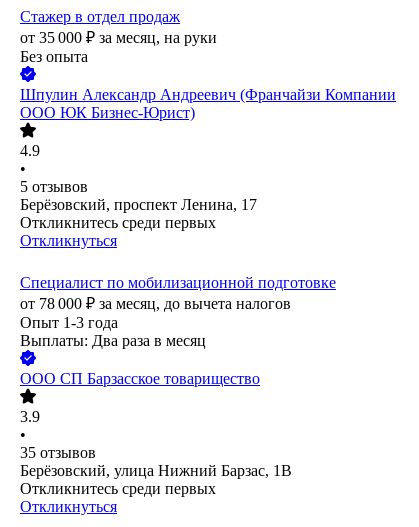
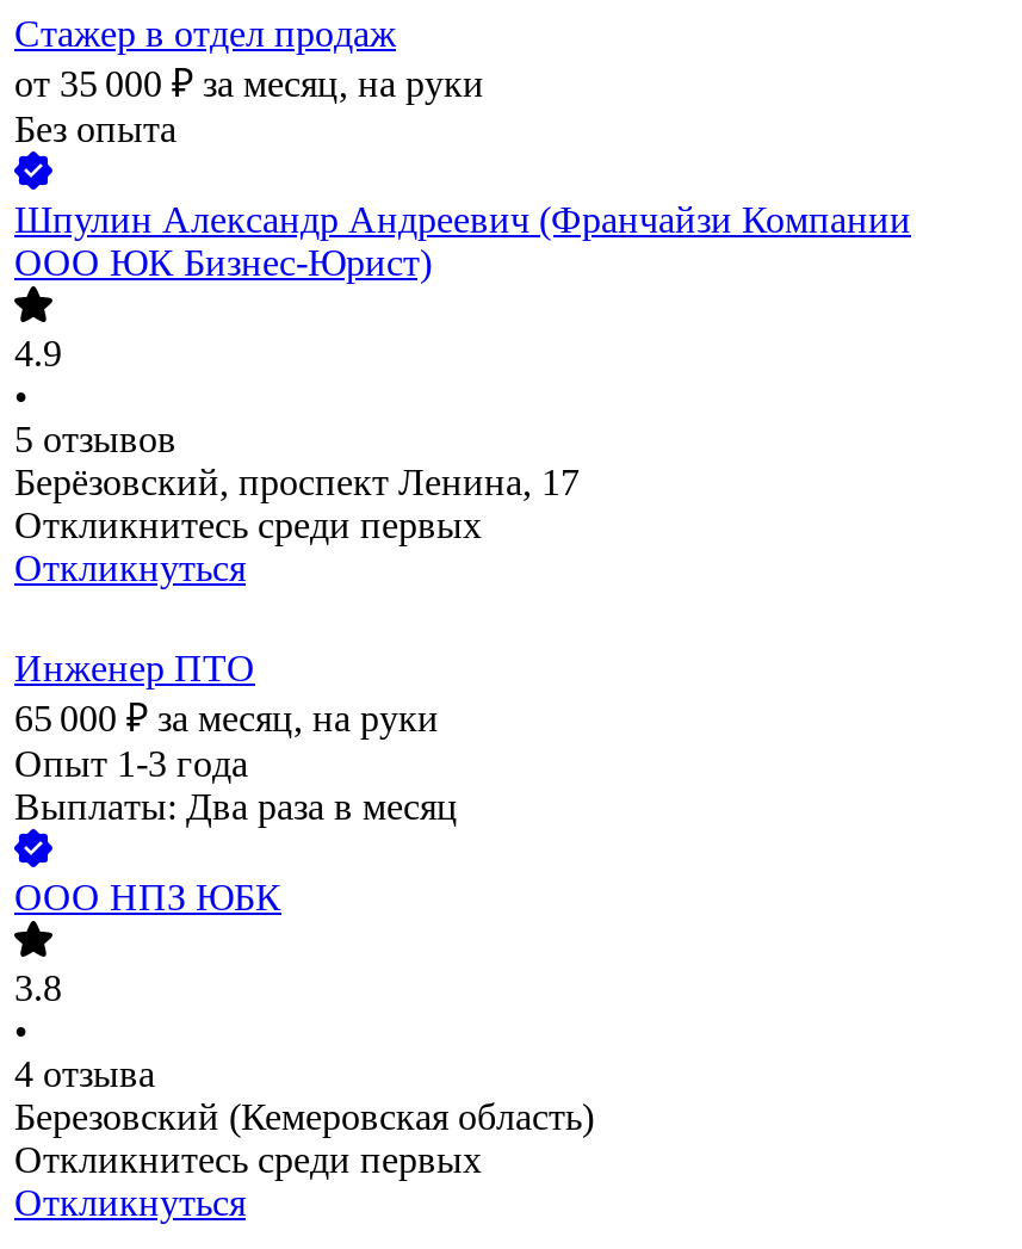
- Специалист по мобилизационной подготовке
- от 78 000 ₽ за месяц, до вычета налогов
+ Инженер ПТО
+ 65 000 ₽ за месяц, на руки

- ООО СП Барзасское товарищество
+ ООО НПЗ ЮБК

- 3.9
+ 3.8

- 35 отзывов
- Берёзовский, улица Нижний Барзас, 1В
+ 4 отзыва
+ Березовский (Кемеровская область)
